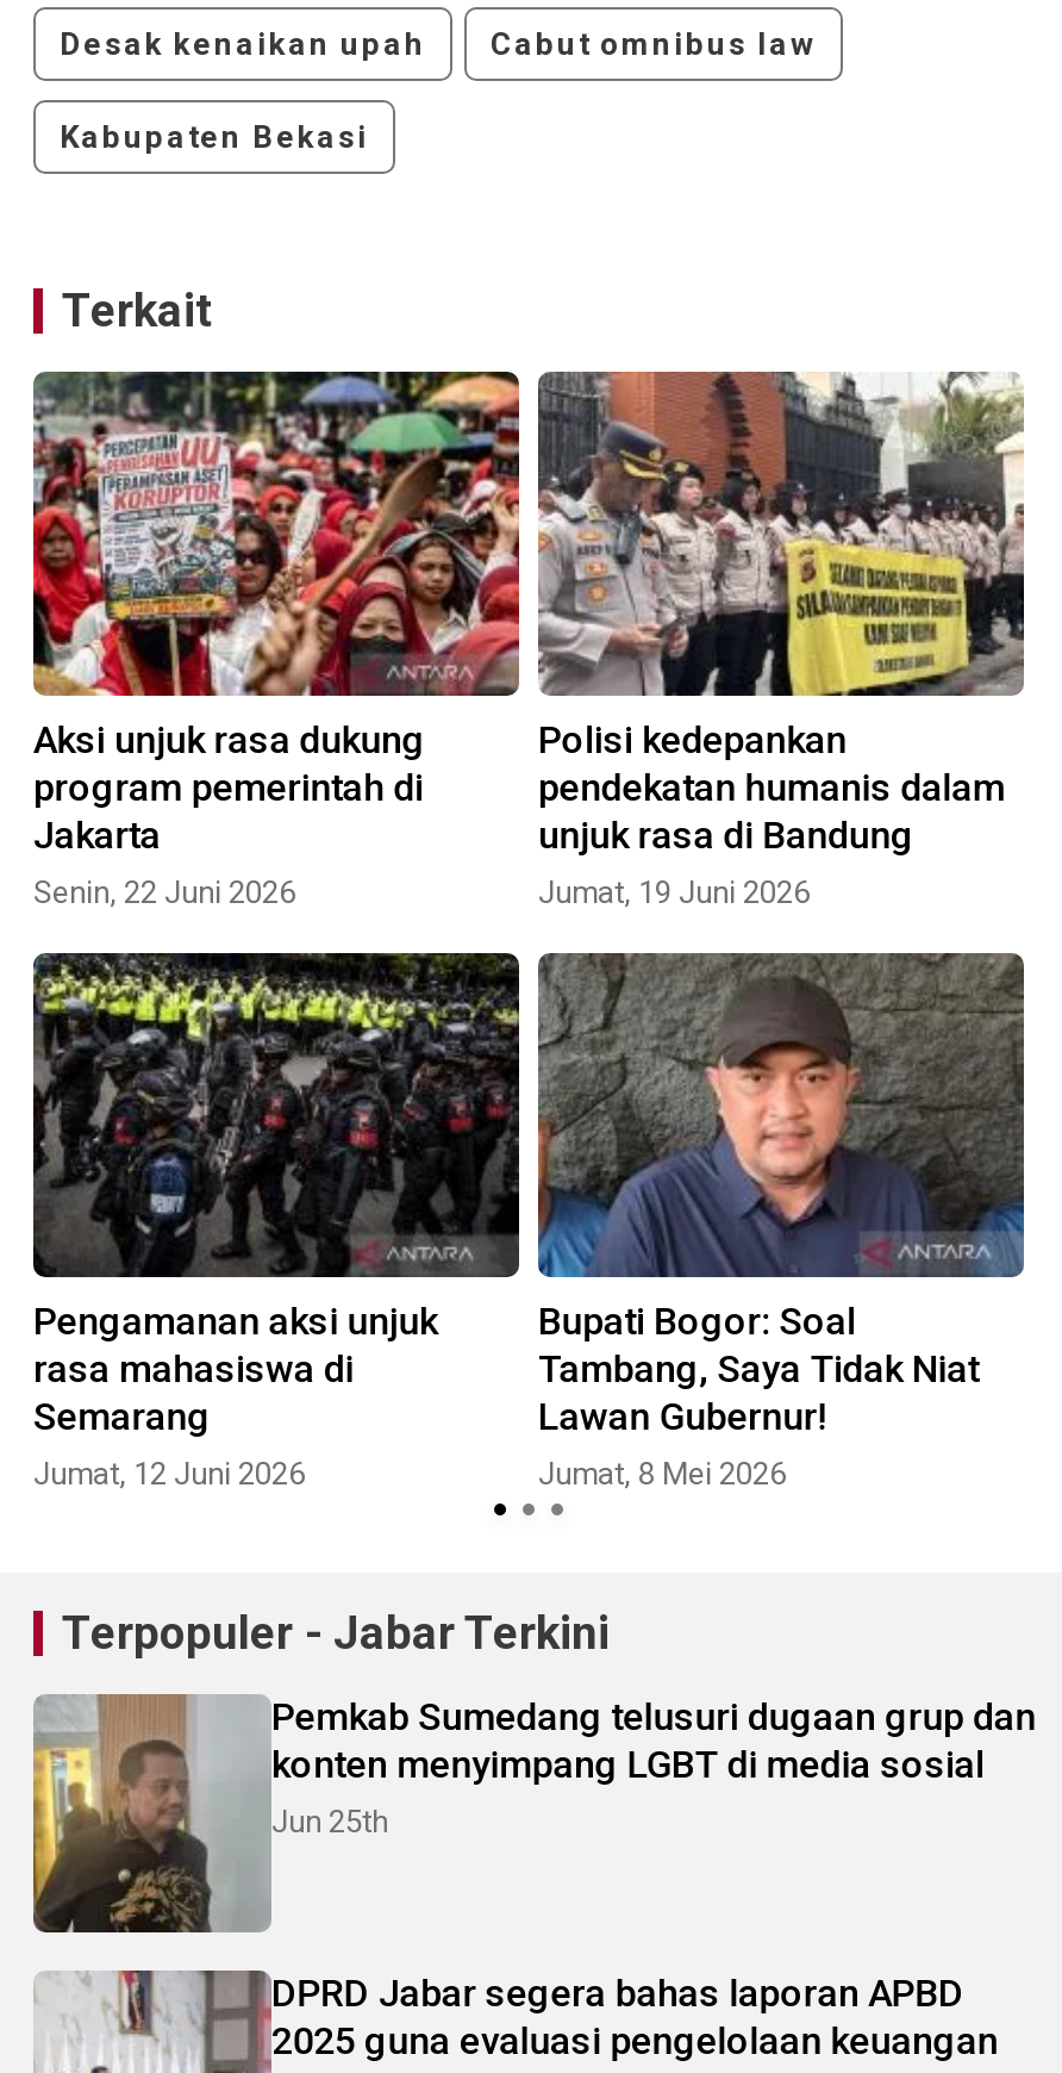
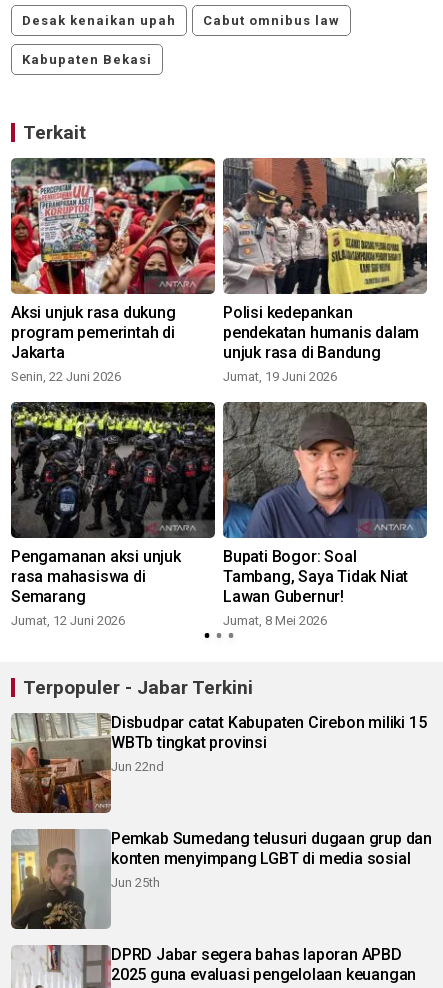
+ [image]
+ Disbudpar catat Kabupaten Cirebon miliki 15
+ WBTb tingkat provinsi
+ Jun 22nd
